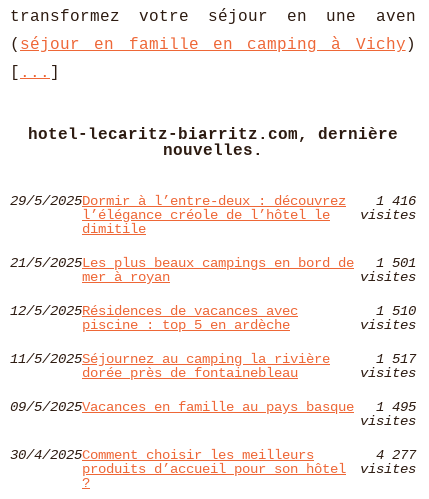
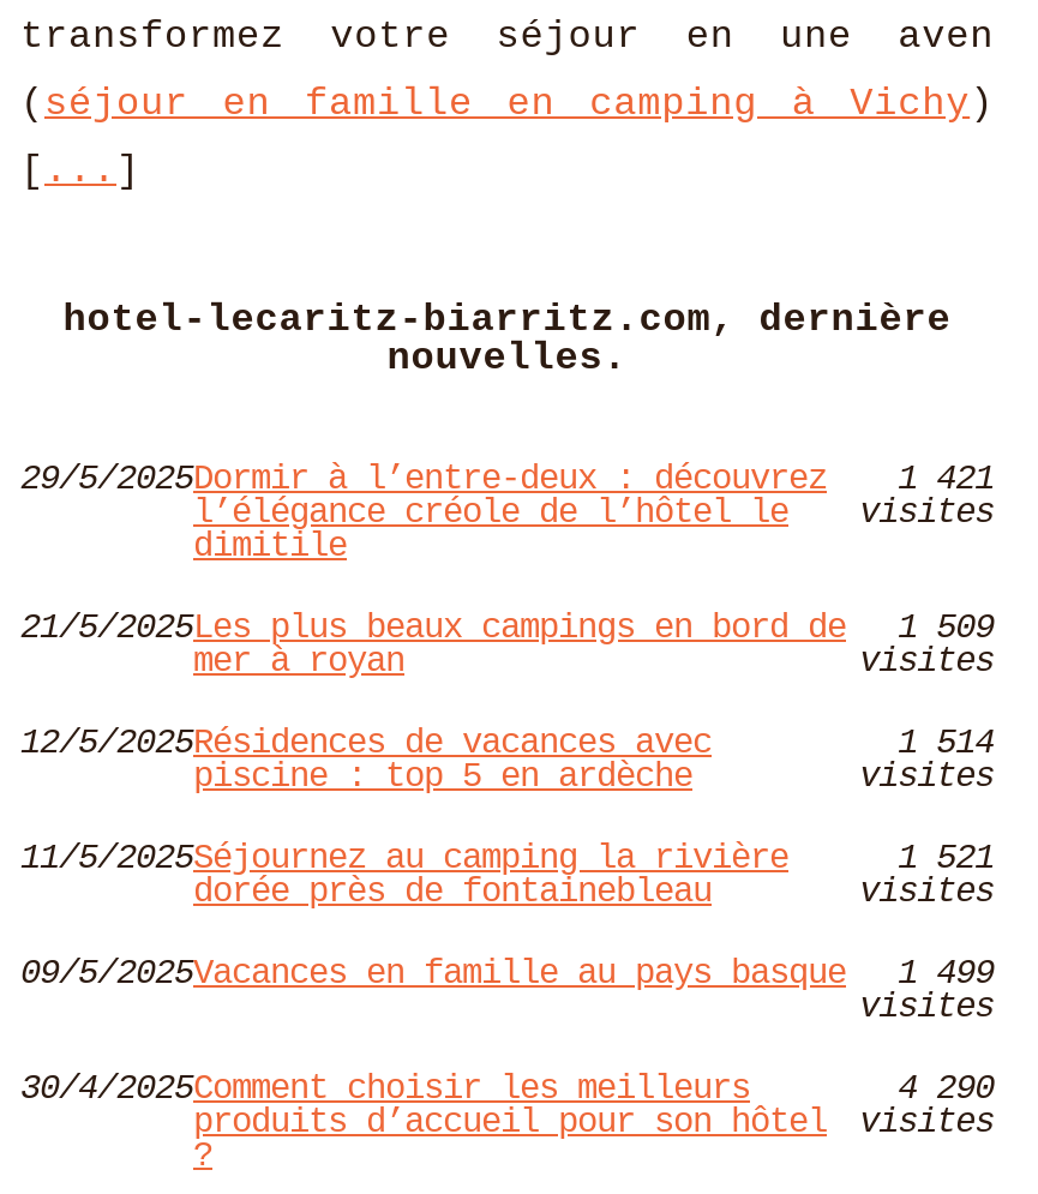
- 29/5/2025Dormir à l’entre-deux : découvrez 1 416
+ 29/5/2025Dormir à l’entre-deux : découvrez 1 421

- 21/5/2025Les plus beaux campings en bord de 1 501
+ 21/5/2025Les plus beaux campings en bord de 1 509

- 1 510
+ 1 514

- 1 517
+ 1 521

- 09/5/2025Vacances en famille au pays basque 1 495
+ 09/5/2025Vacances en famille au pays basque 1 499

- 4 277
+ 4 290
